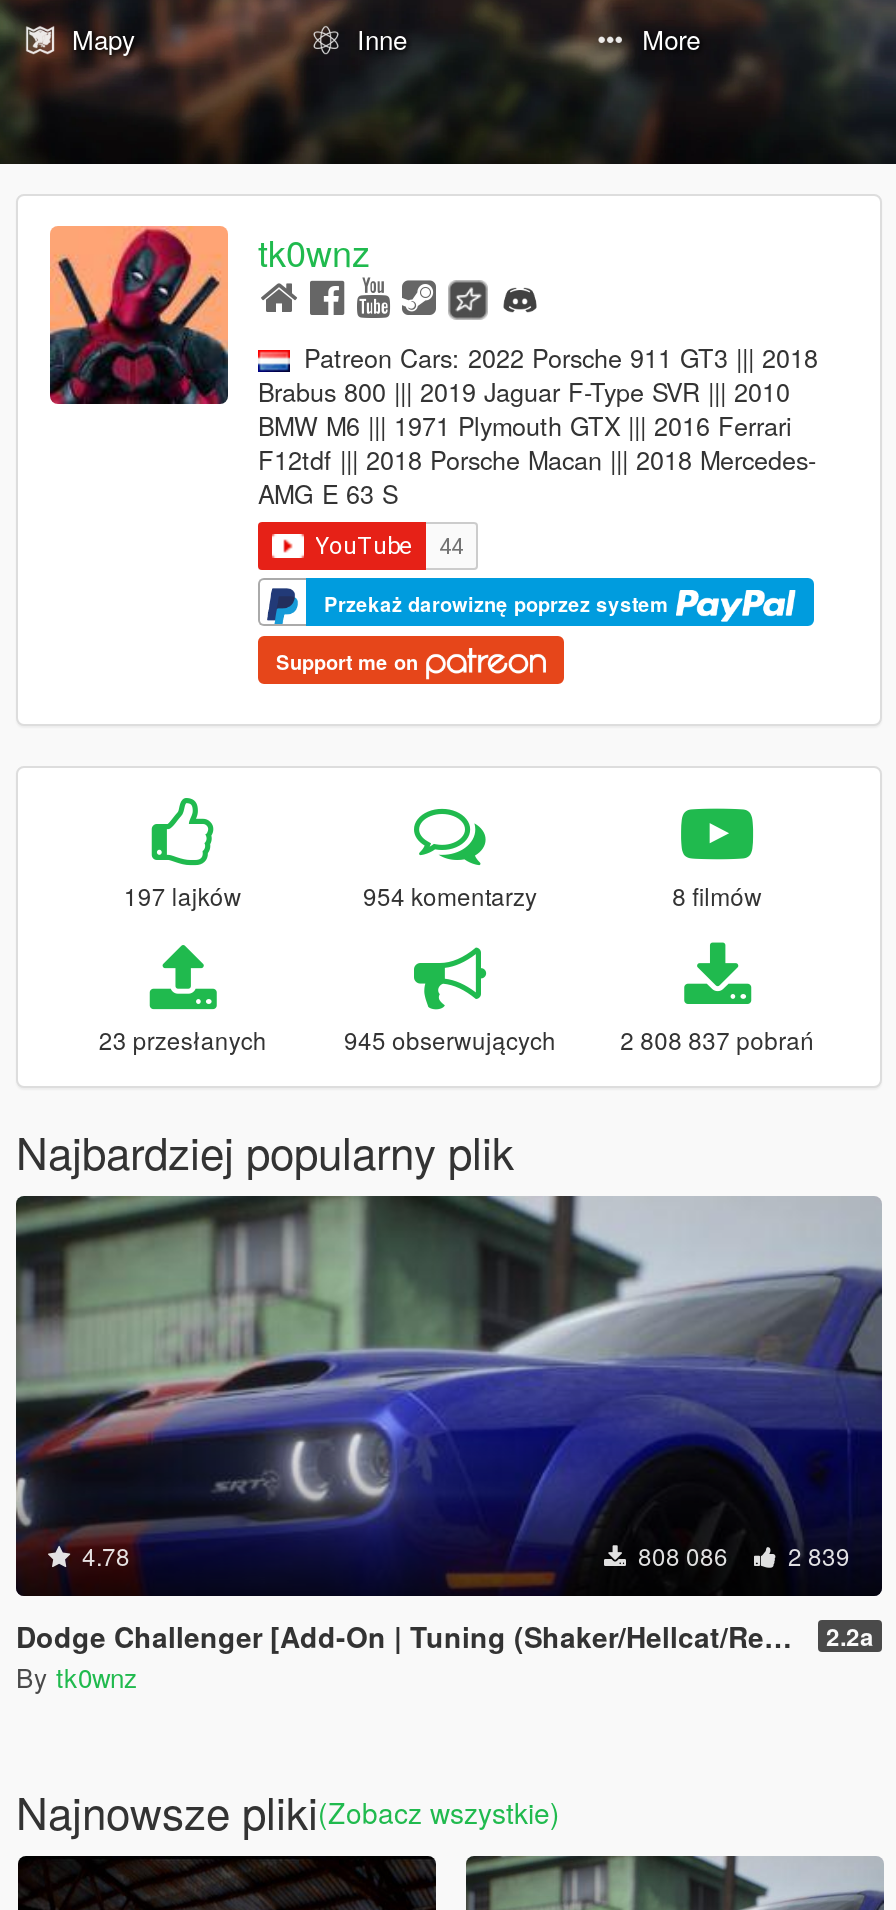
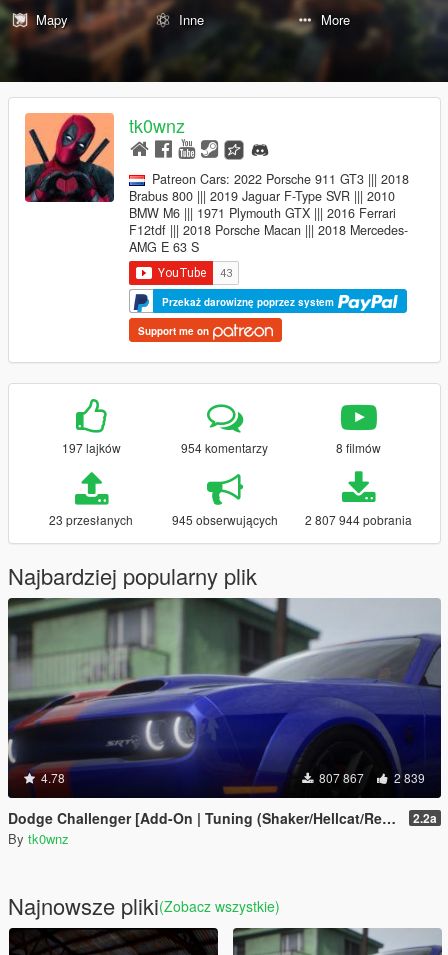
- 945 obserwujących 2 808 837 pobrań
+ 945 obserwujących 2 807 944 pobrania

- 808 086 2 839
+ 807 867 2 839
